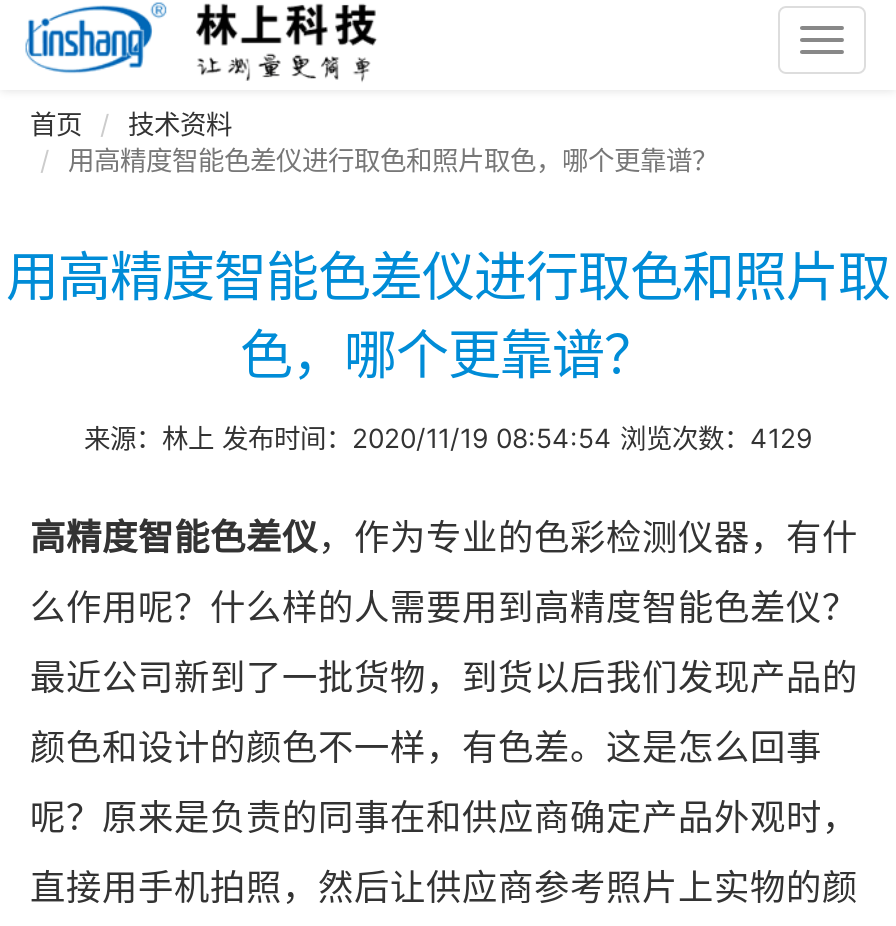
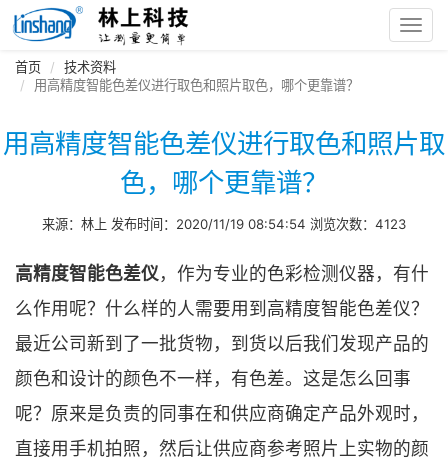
- 来源：林上 发布时间：2020/11/19 08:54:54 浏览次数：4129
+ 来源：林上 发布时间：2020/11/19 08:54:54 浏览次数：4123
